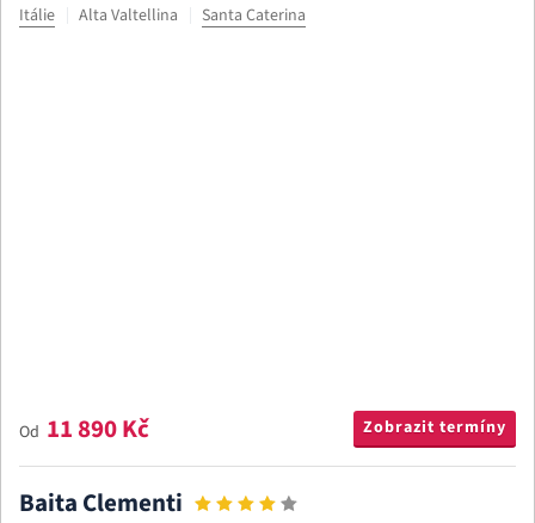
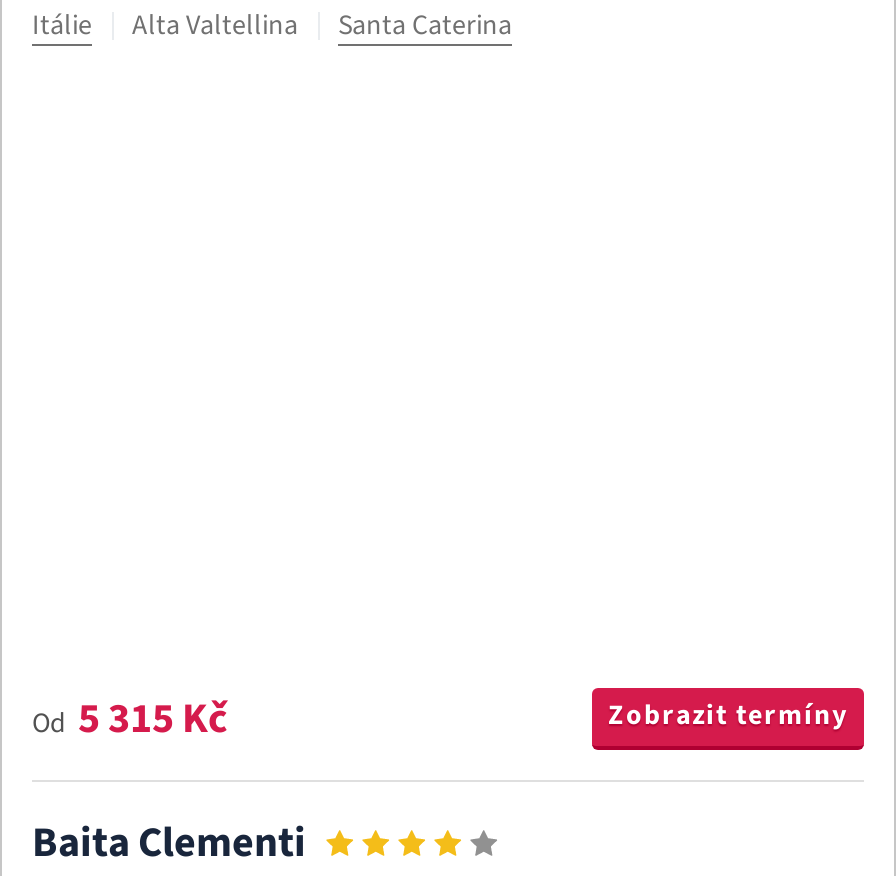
- Od 11 890 Kč
+ Od 5 315 Kč
